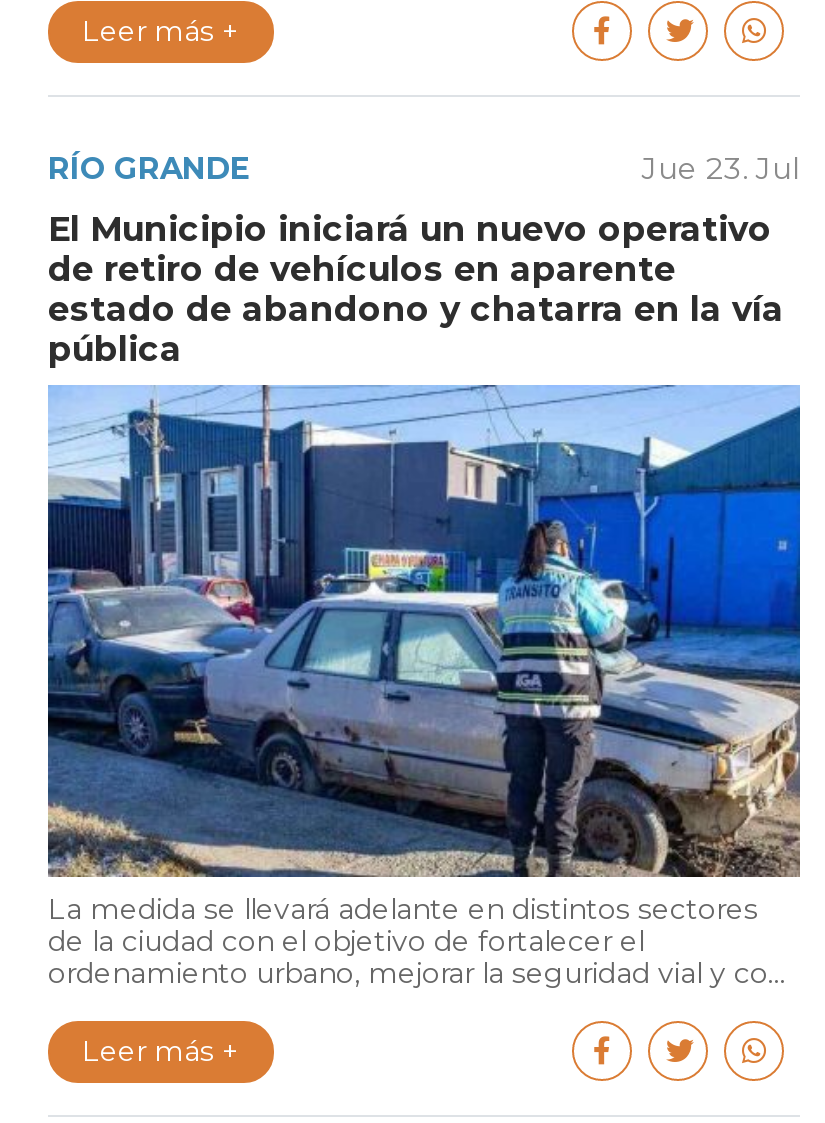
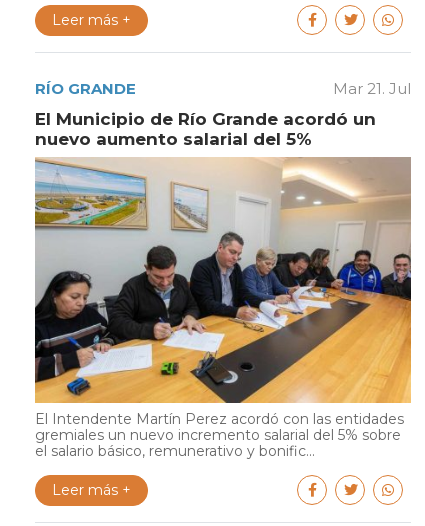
- Jue 23. Jul
+ Mar 21. Jul

- El Municipio iniciará un nuevo operativo
- de retiro de vehículos en aparente
- estado de abandono y chatarra en la vía
- pública
+ El Municipio de Río Grande acordó un
+ nuevo aumento salarial del 5%

- [image]
+ [image]

- La medida se llevará adelante en distintos sectores
- de la ciudad con el objetivo de fortalecer el
- ordenamiento urbano, mejorar la seguridad vial y co...
+ El Intendente Martín Perez acordó con las entidades
+ gremiales un nuevo incremento salarial del 5% sobre
+ el salario básico, remunerativo y bonific...
